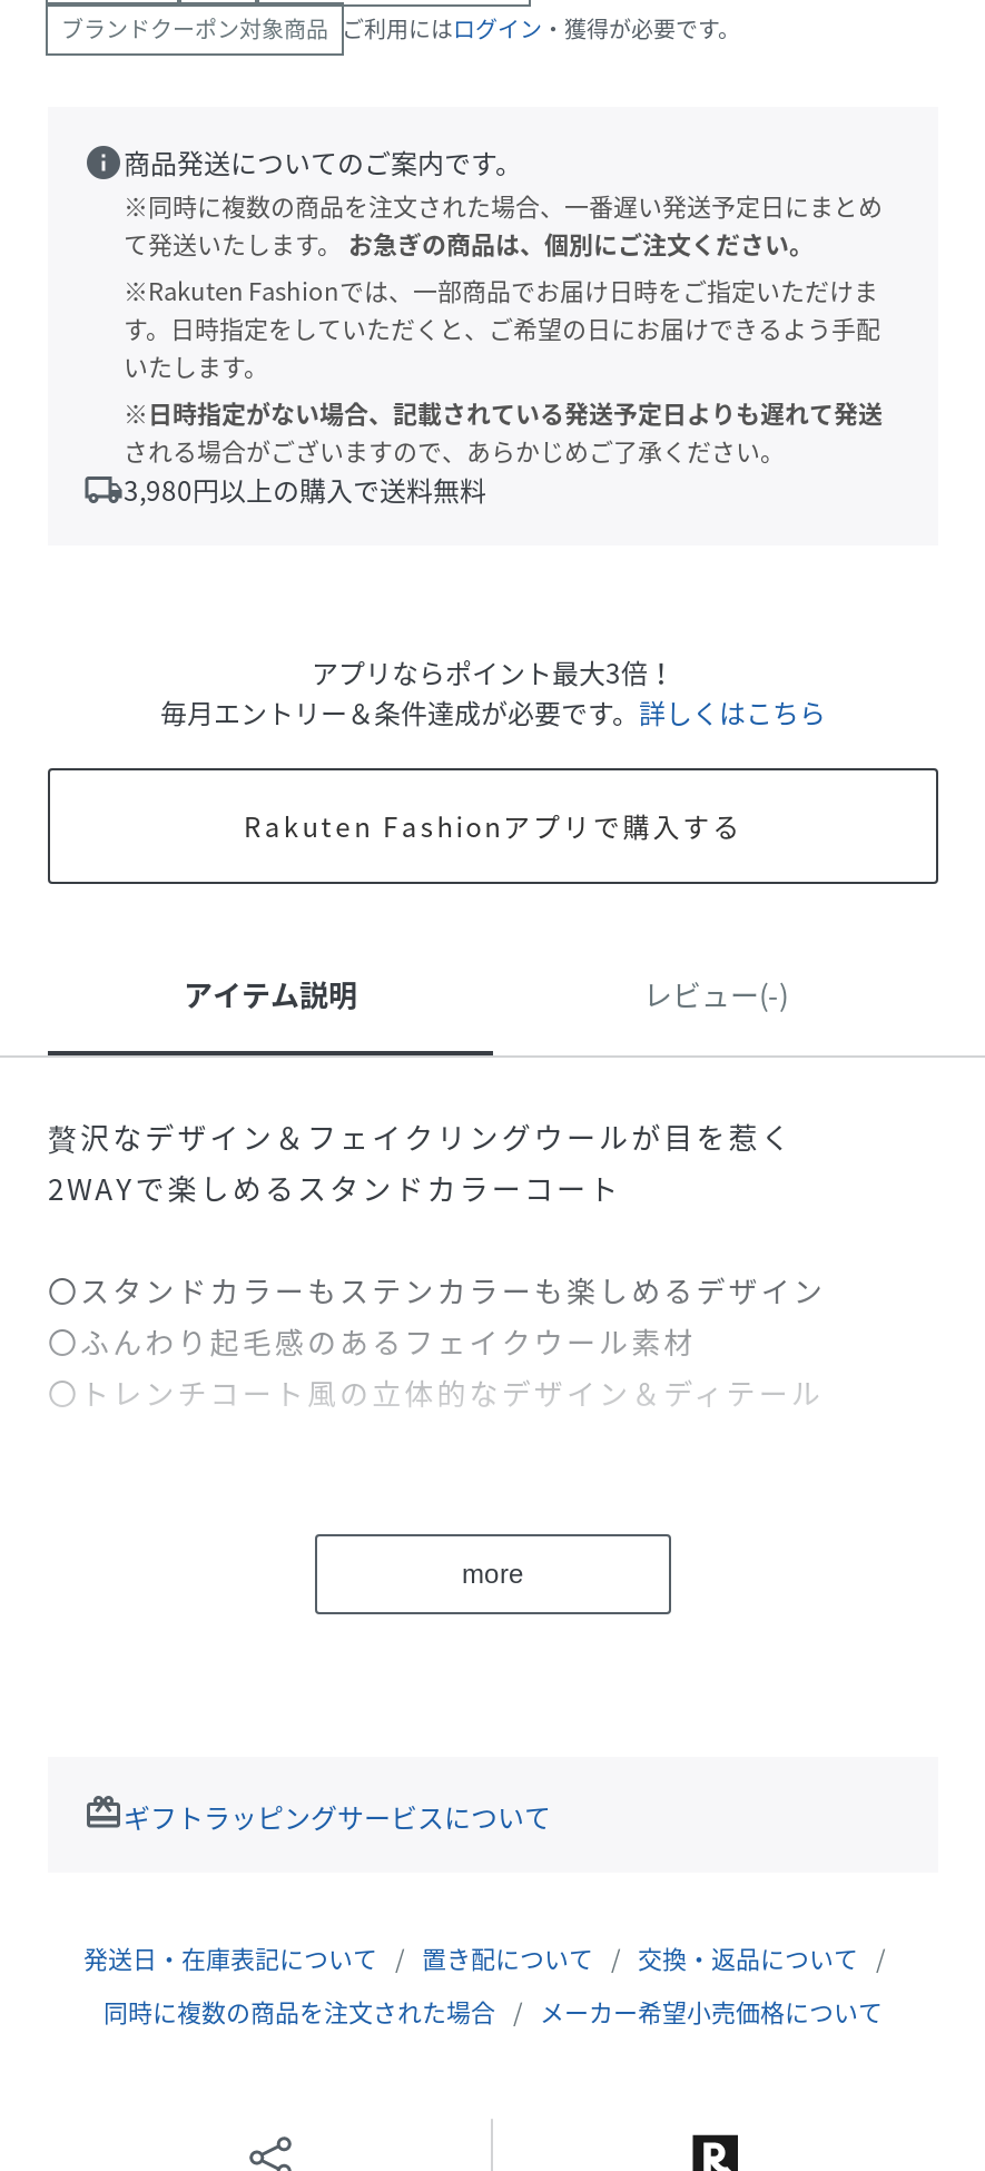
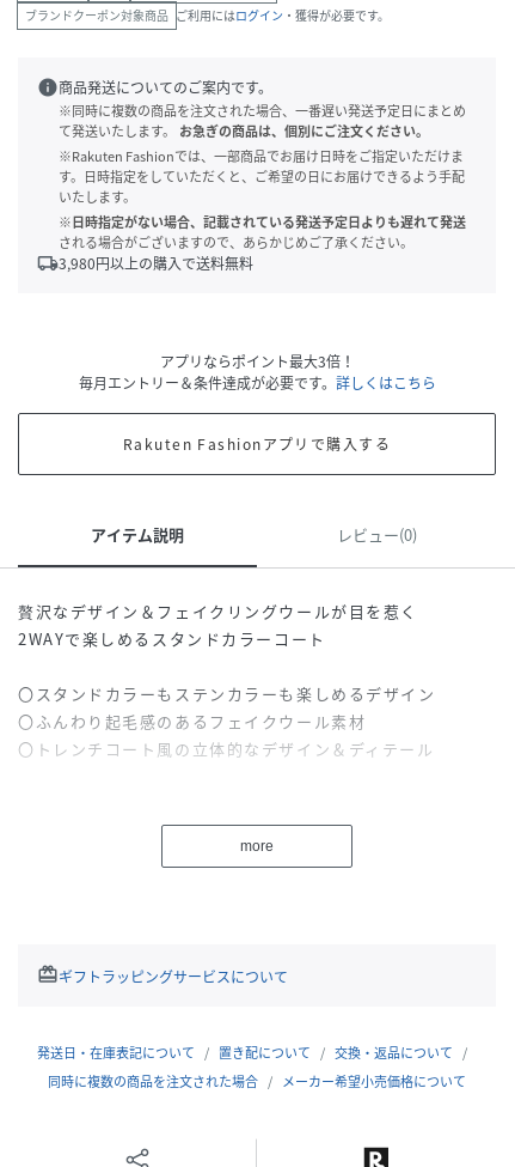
- レビュー(-)
+ レビュー(0)
